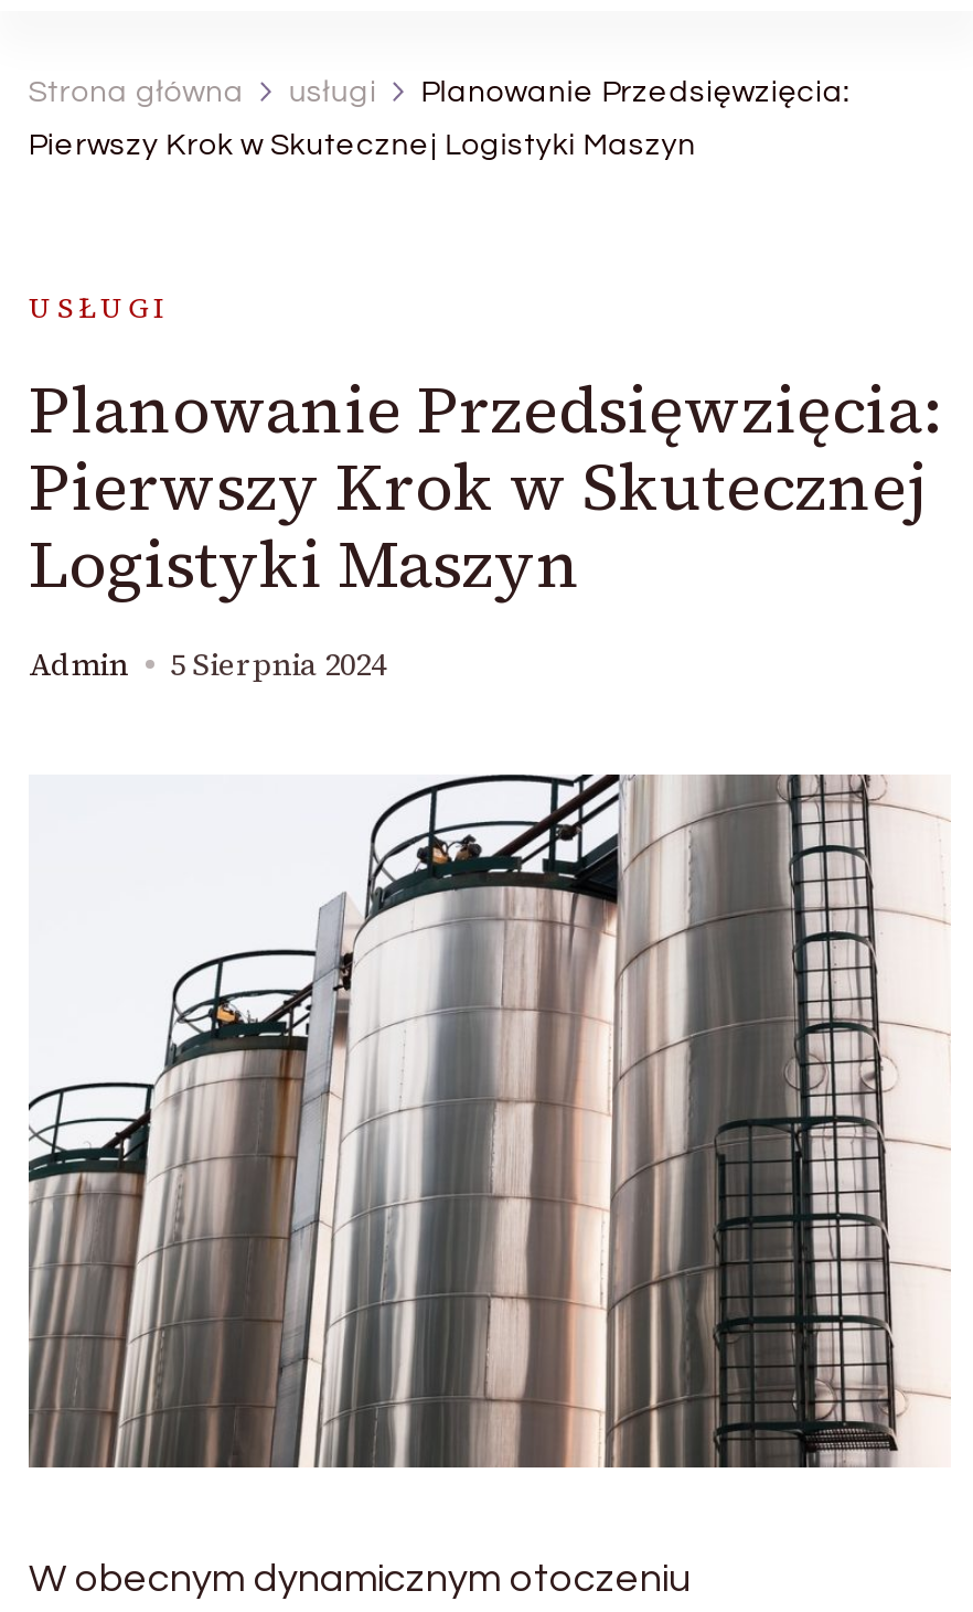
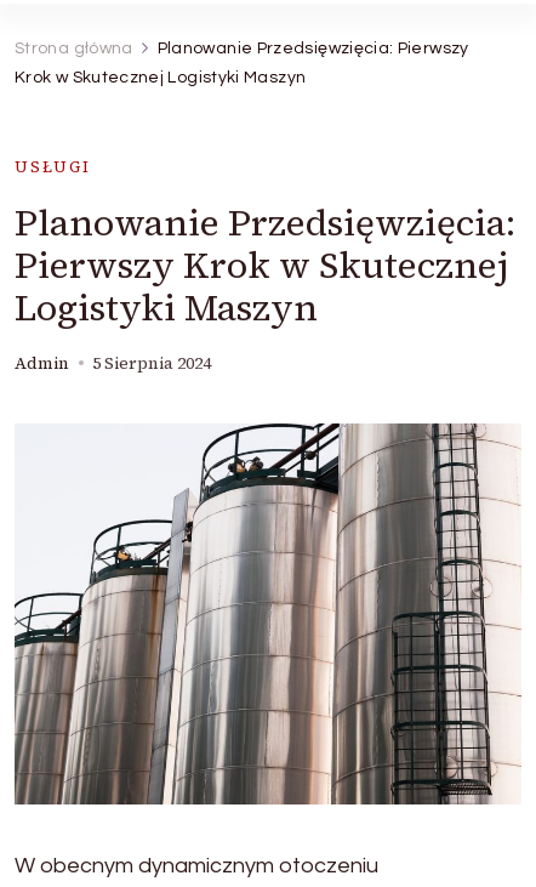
- usługi
- Planowanie Przedsięwzięcia:
+ Planowanie Przedsięwzięcia: Pierwszy

- Pierwszy Krok w Skutecznej Logistyki Maszyn
+ Krok w Skutecznej Logistyki Maszyn
